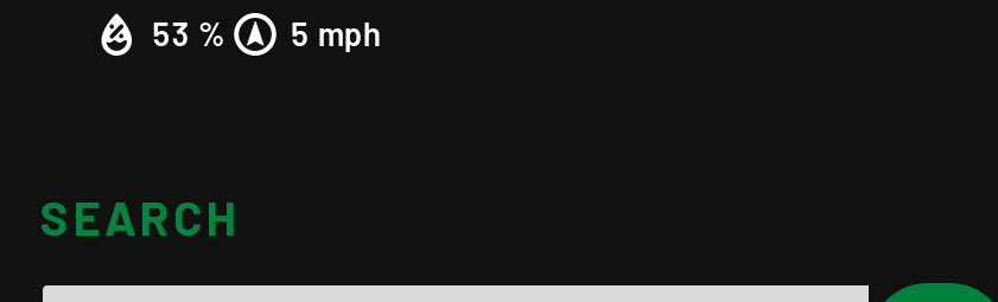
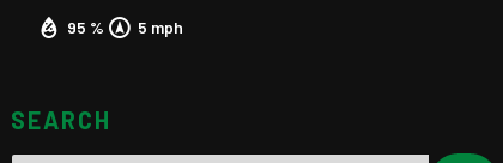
- 53 % 5 mph
+ 95 % 5 mph
